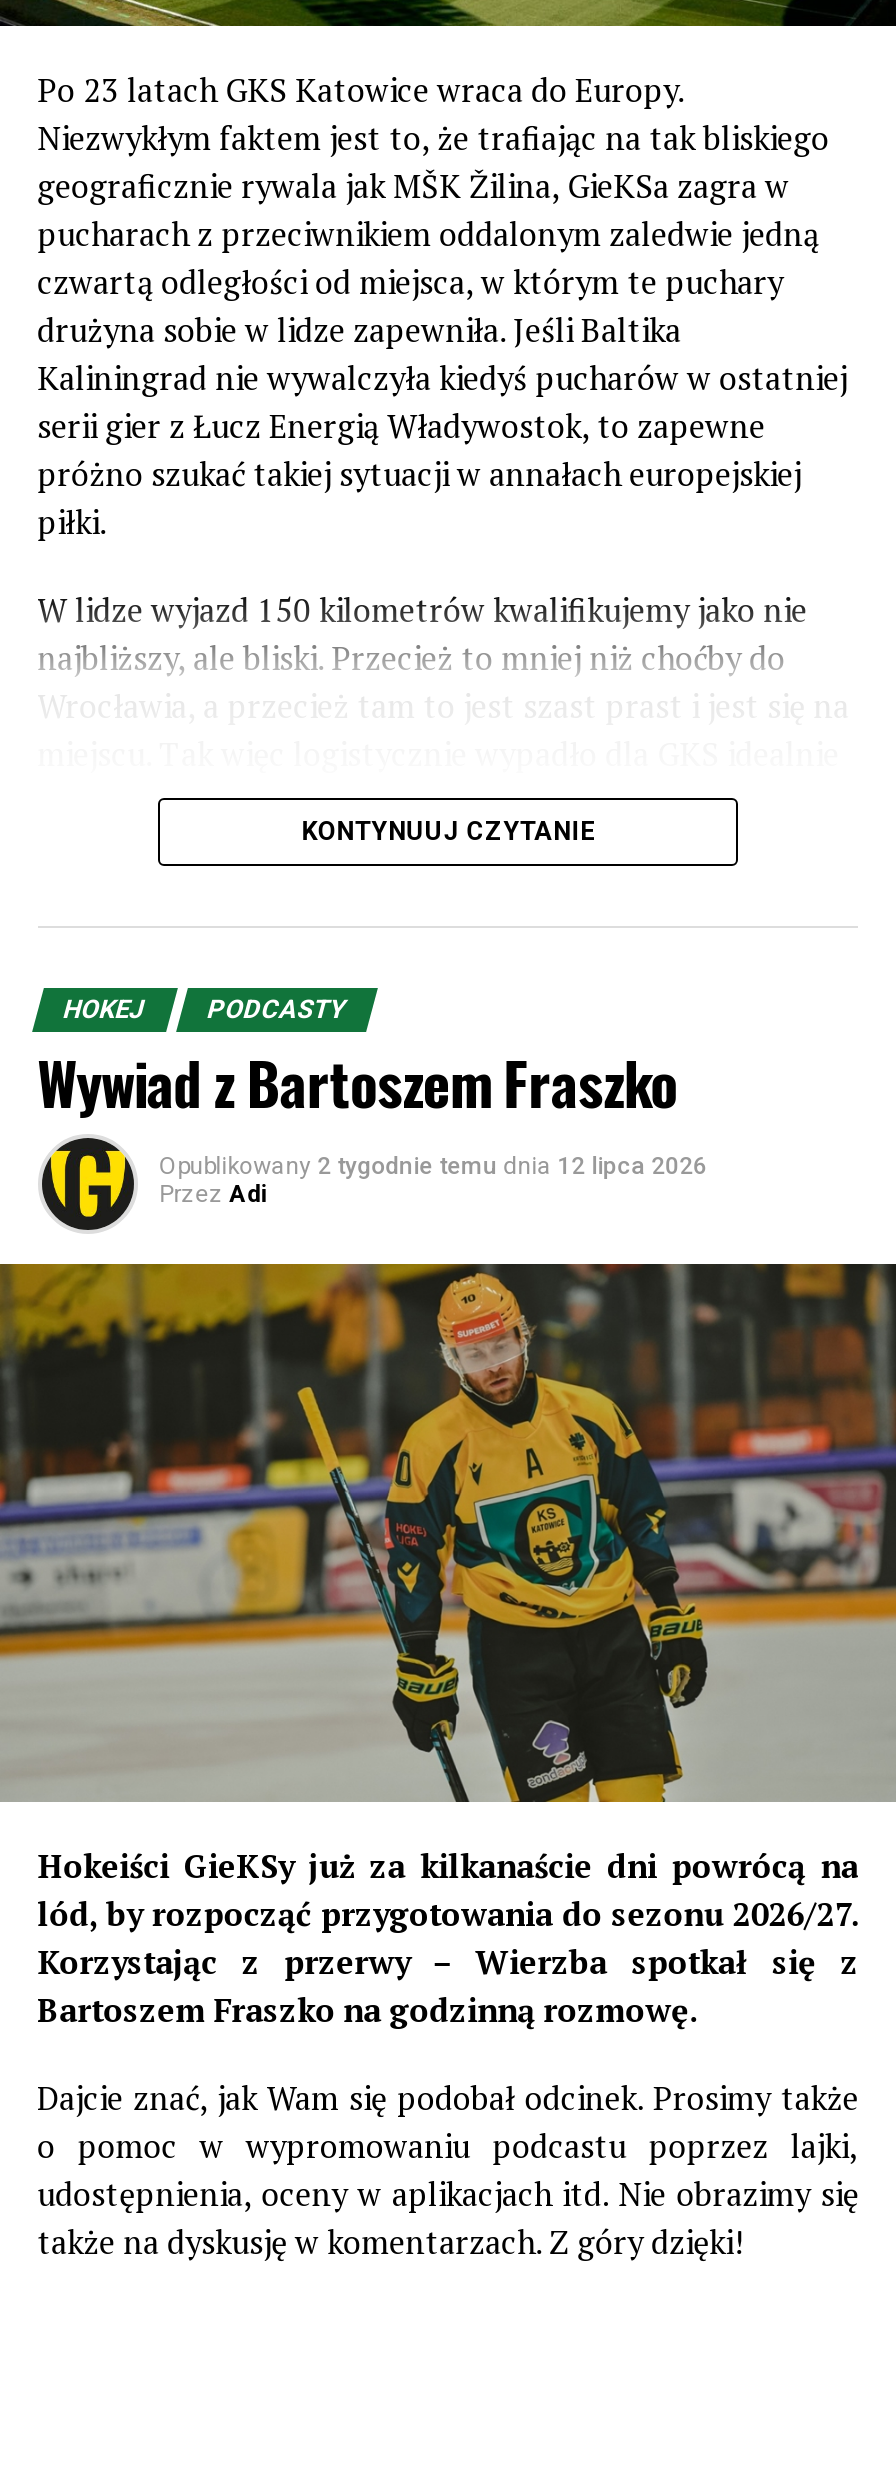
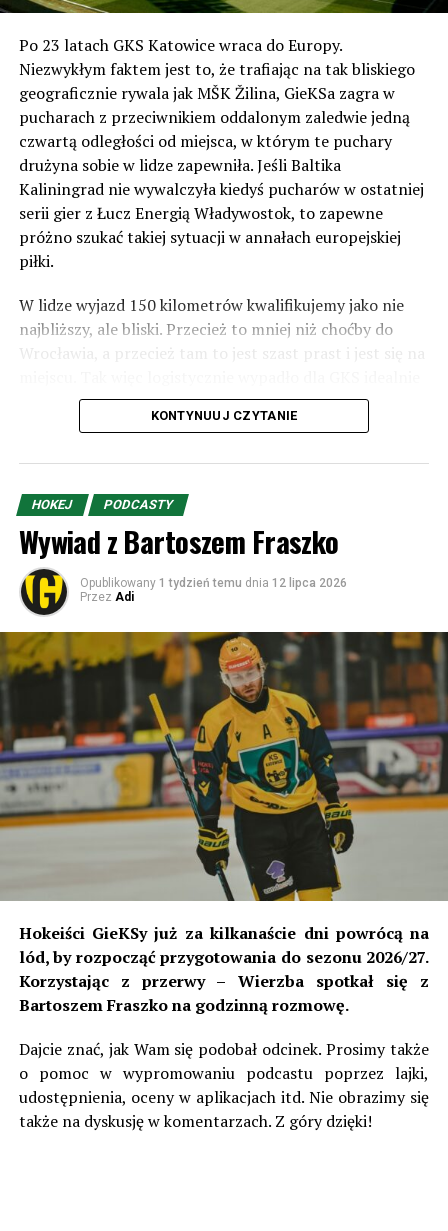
- Opublikowany 2 tygodnie temu dnia 12 lipca 2026
+ Opublikowany 1 tydzień temu dnia 12 lipca 2026
